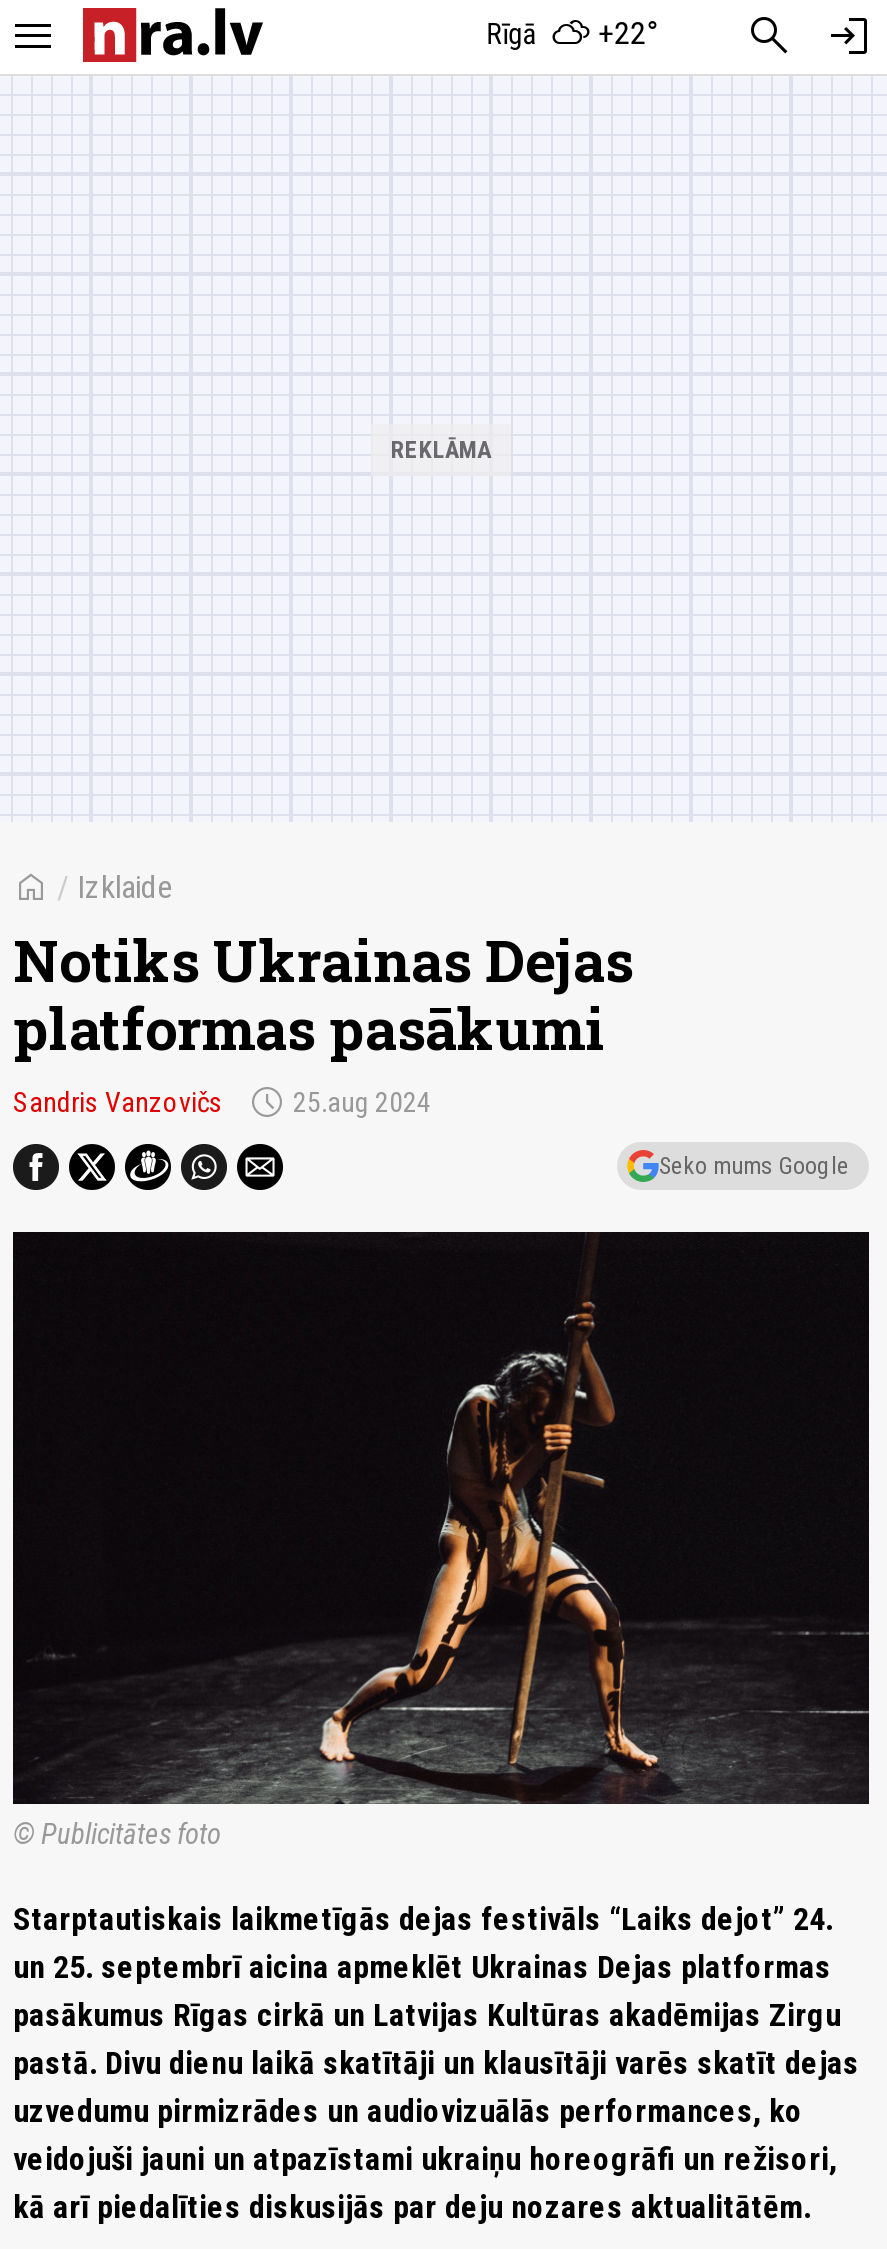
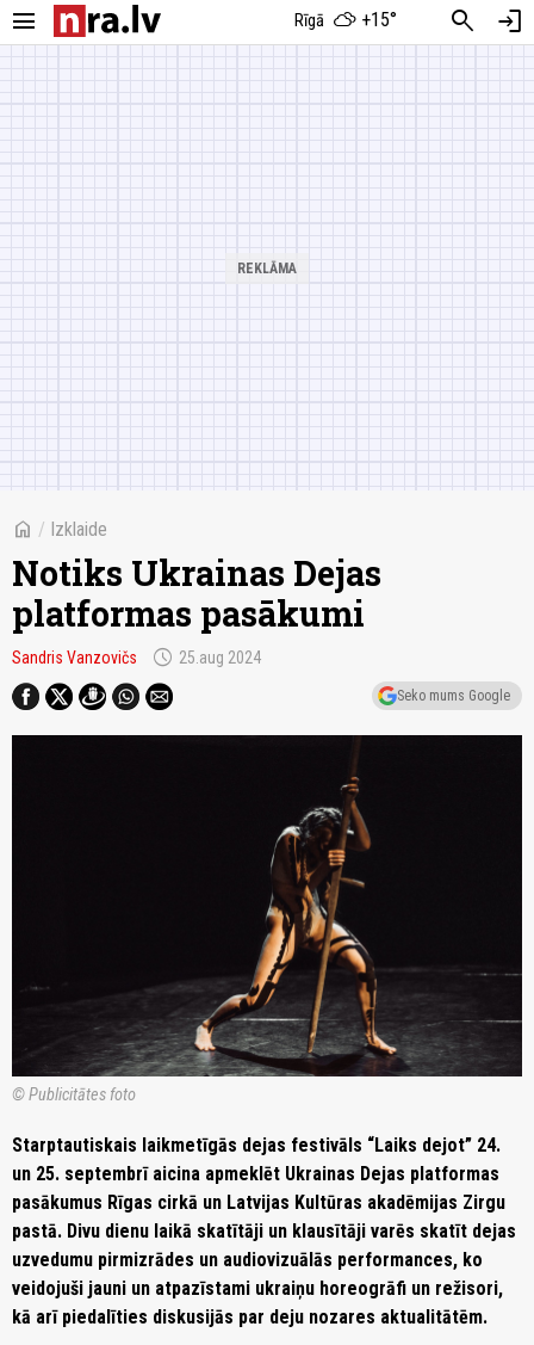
- Rīgā +22°
+ Rīgā +15°
